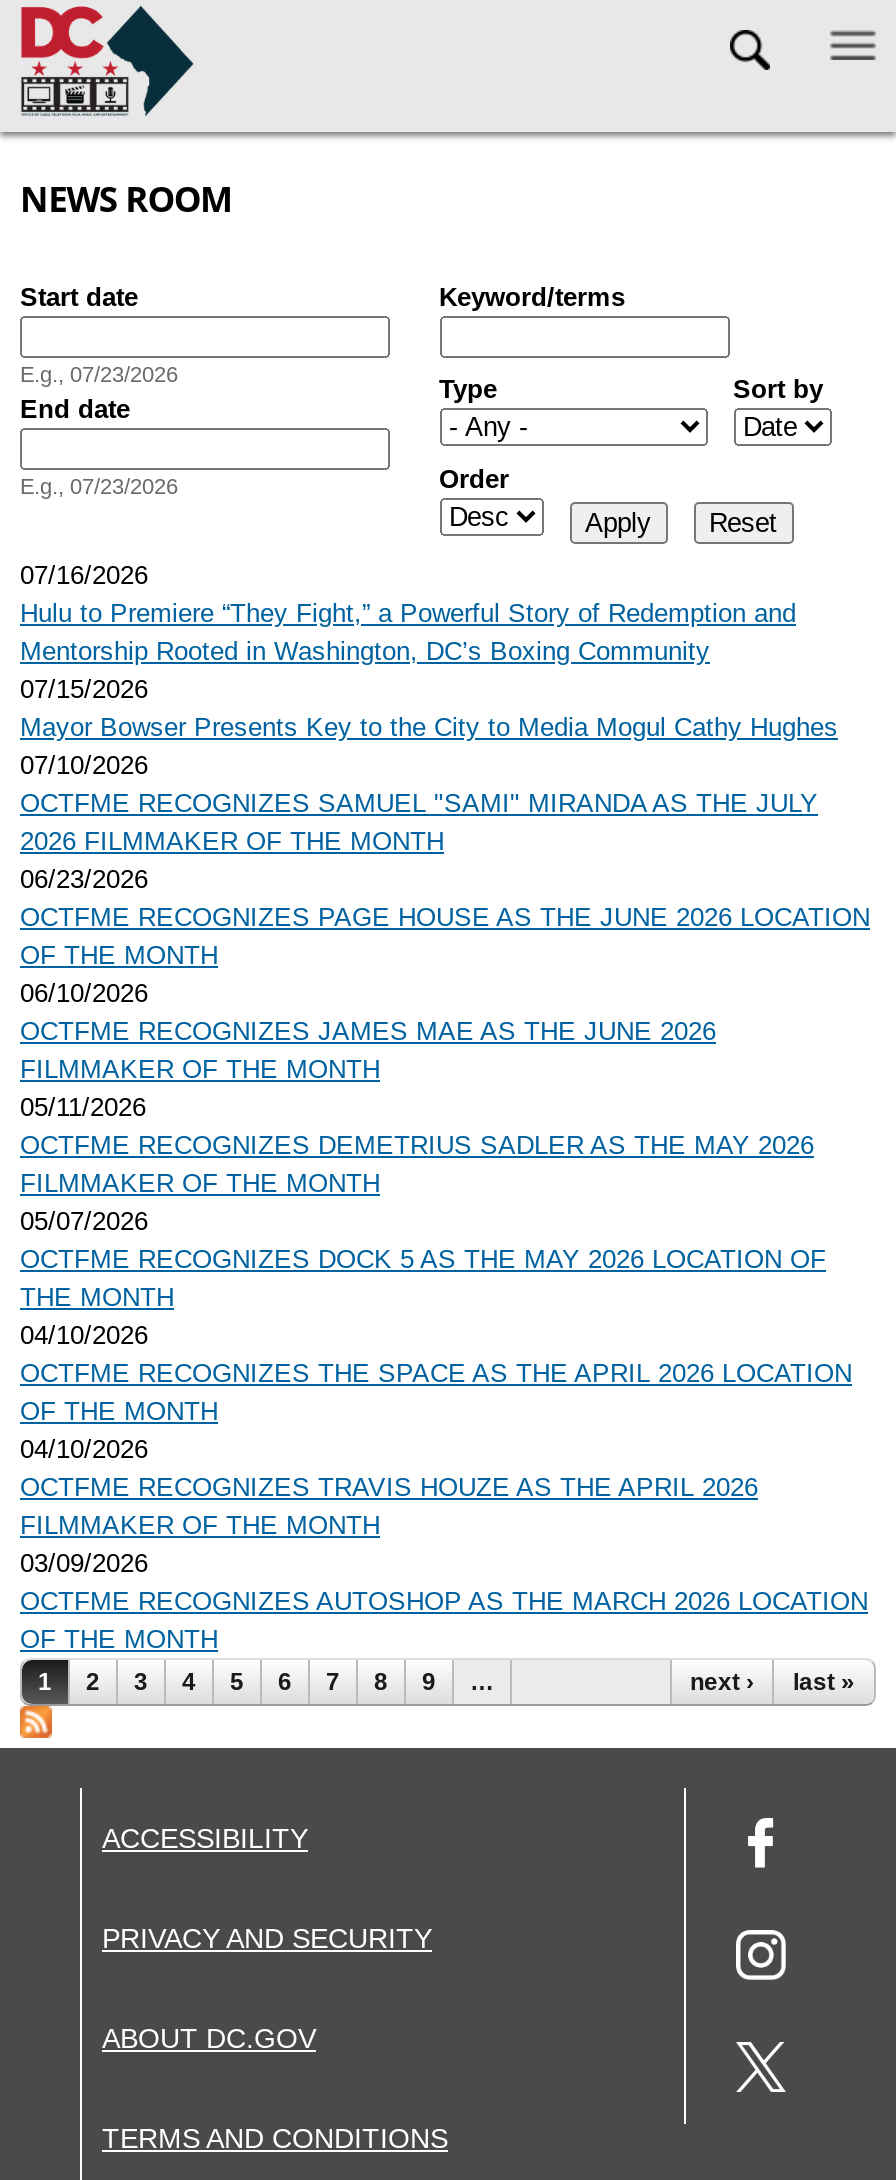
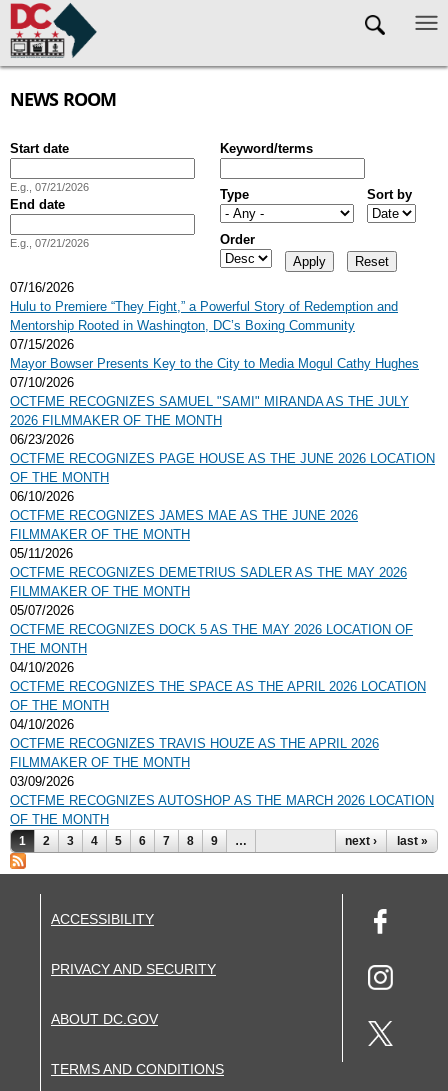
- E.g., 07/23/2026
+ E.g., 07/21/2026

- E.g., 07/23/2026
+ E.g., 07/21/2026
